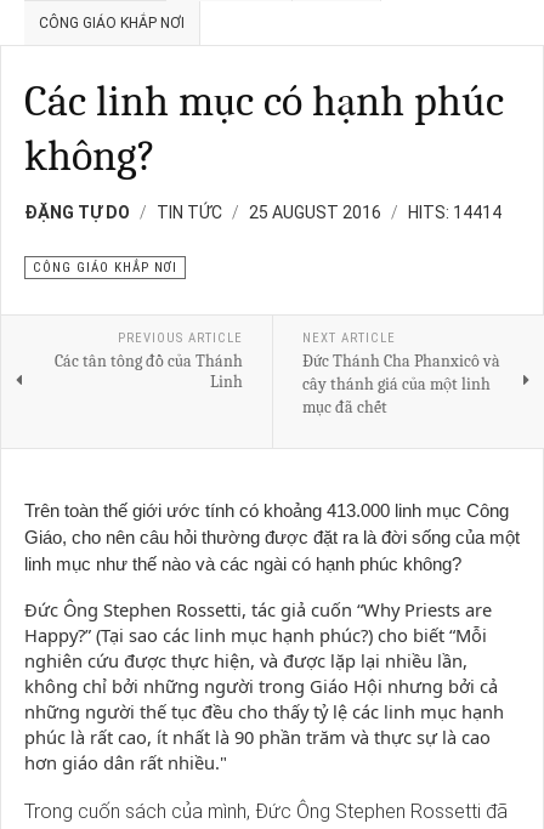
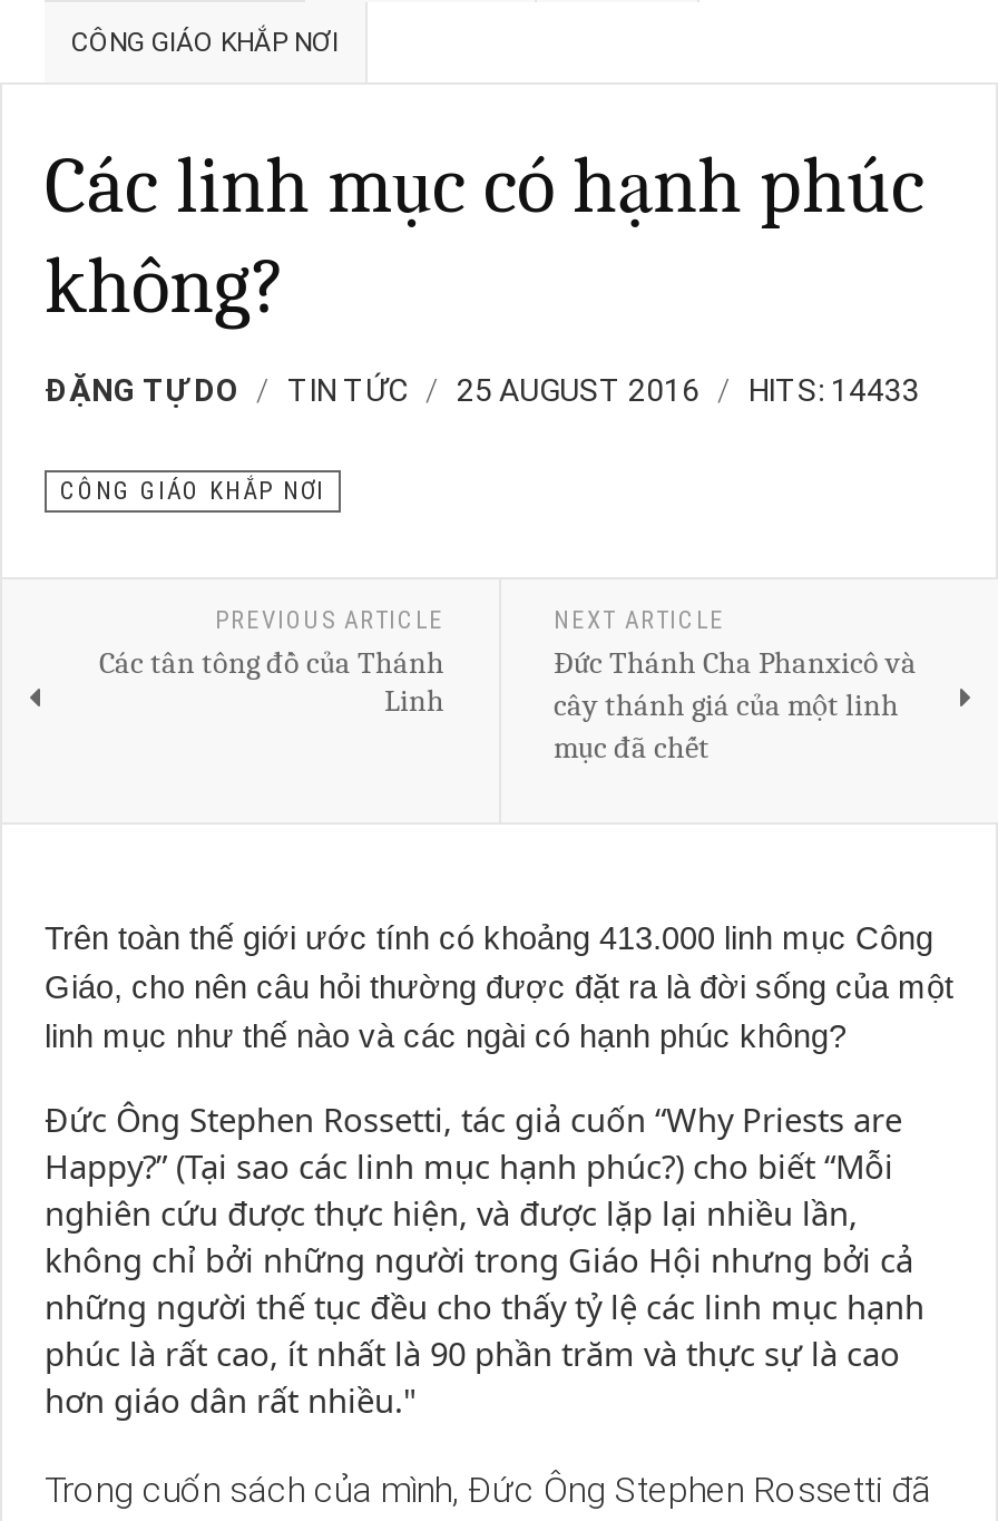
- ĐẶNG TỰ DO TIN TỨC 25 AUGUST 2016 HITS: 14414
+ ĐẶNG TỰ DO TIN TỨC 25 AUGUST 2016 HITS: 14433
